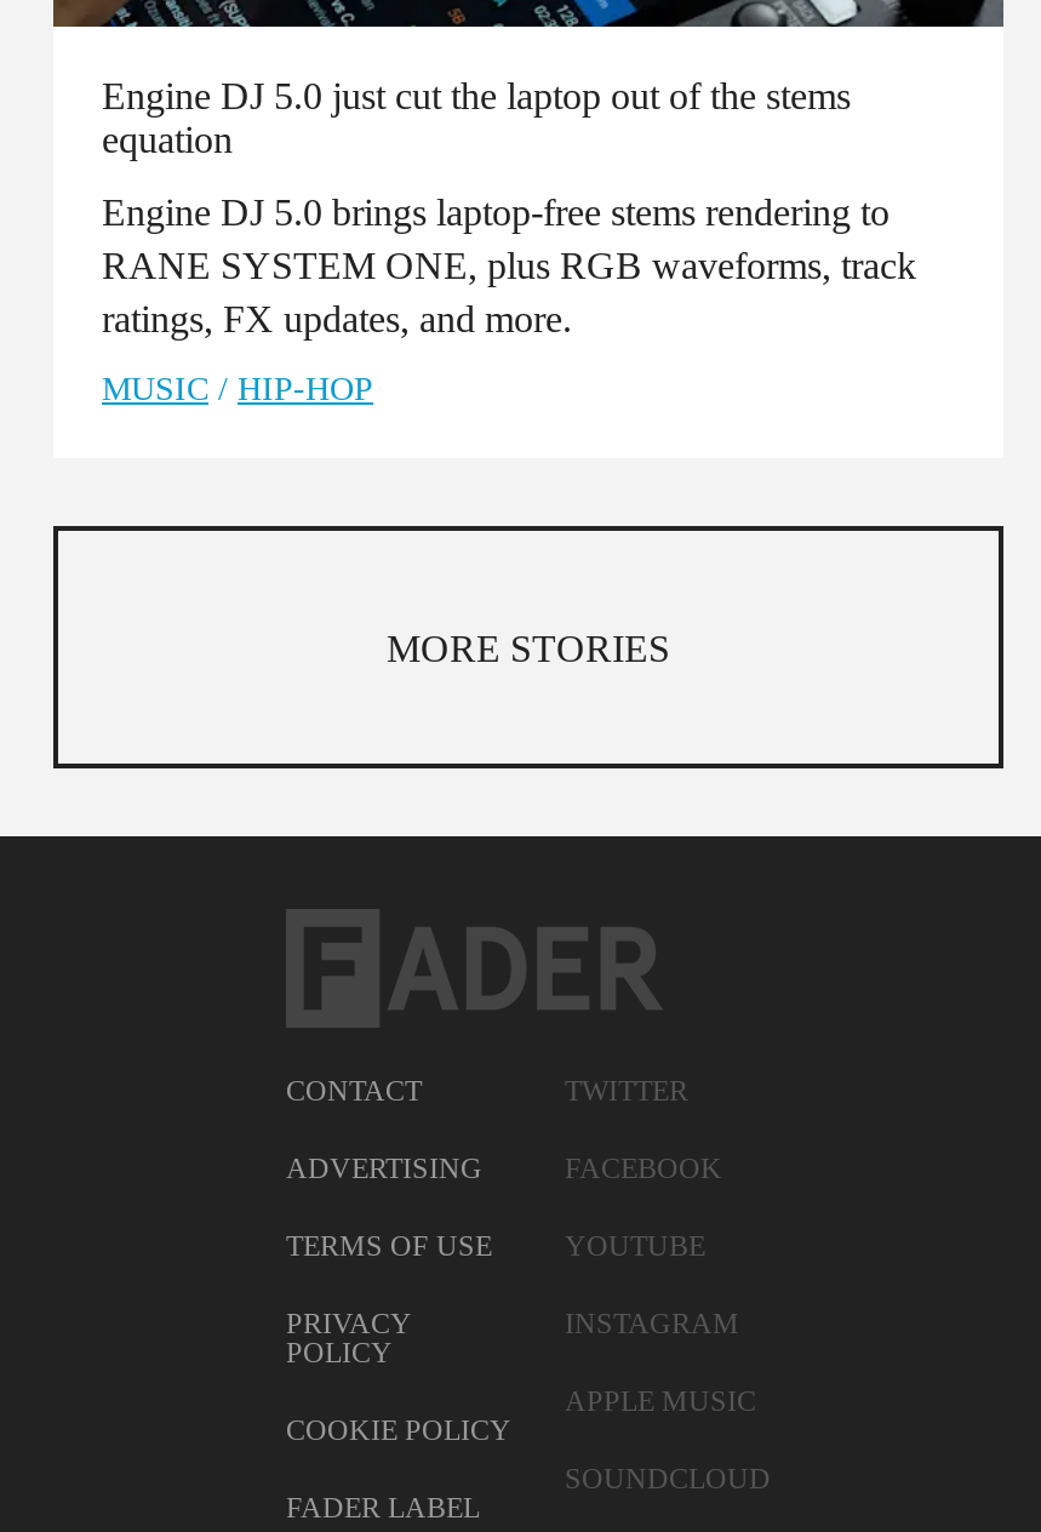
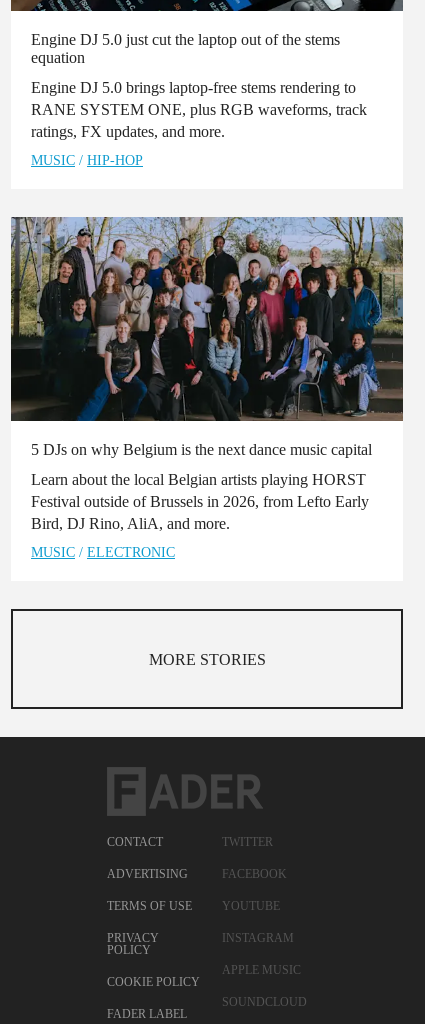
+ [image]
+ 5 DJs on why Belgium is the next dance music capital
+ Learn about the local Belgian artists playing HORST
+ Festival outside of Brussels in 2026, from Lefto Early
+ Bird, DJ Rino, AliA, and more.
+ MUSIC / ELECTRONIC
